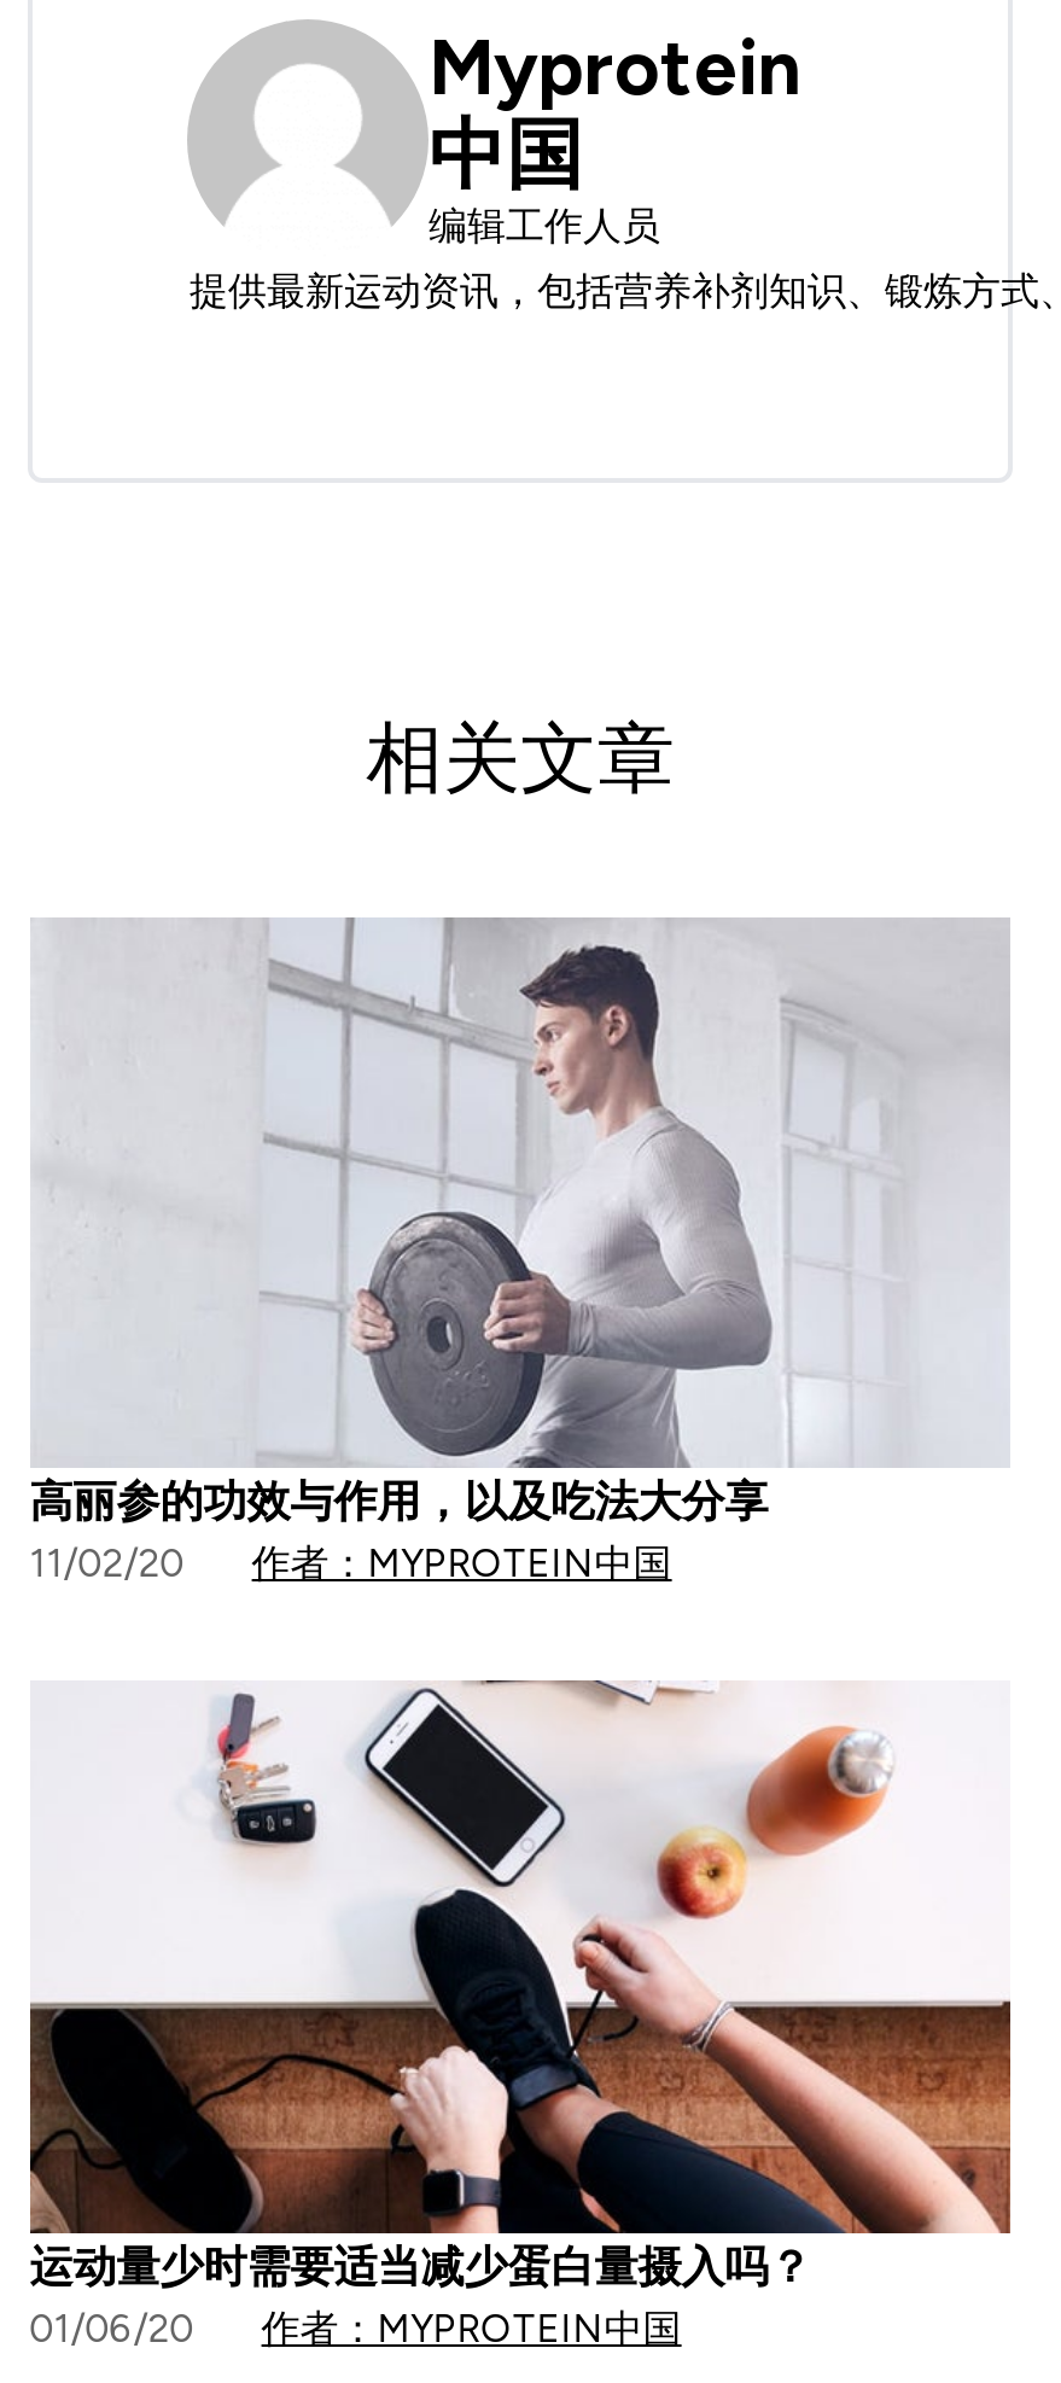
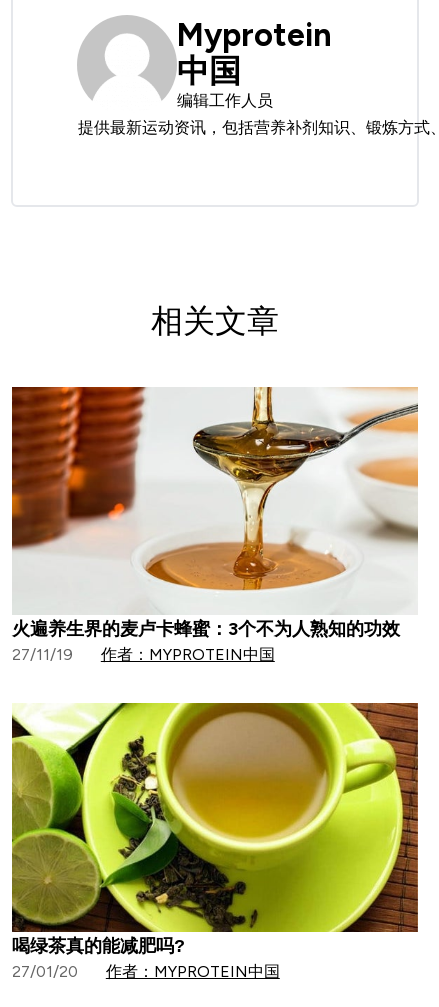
- [image]
- 高丽参的功效与作用，以及吃法大分享
- 11/02/20
+ [image]
+ 火遍养生界的麦卢卡蜂蜜：3个不为人熟知的功效
+ 27/11/19

- [image]
- 运动量少时需要适当减少蛋白量摄入吗？
- 01/06/20
+ [image]
+ 喝绿茶真的能减肥吗?
+ 27/01/20
